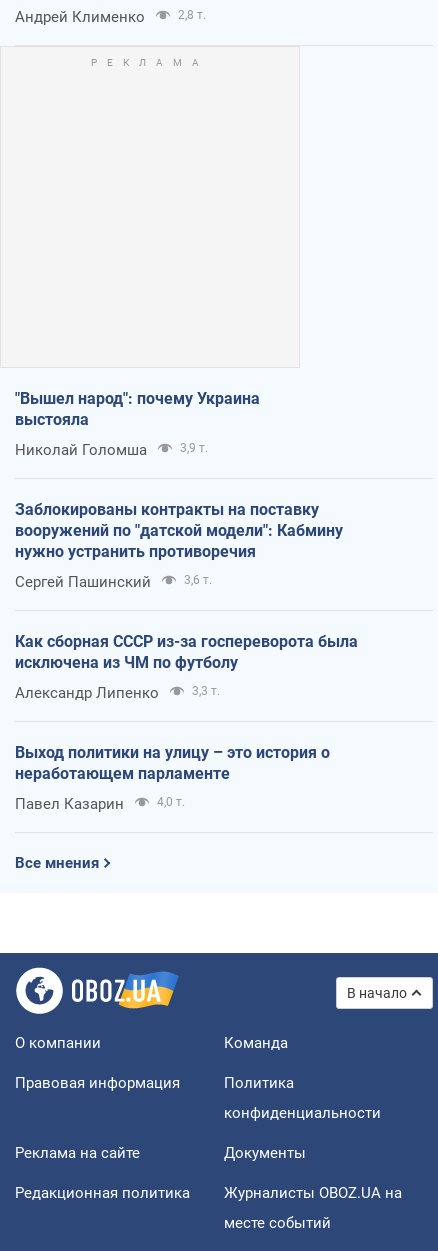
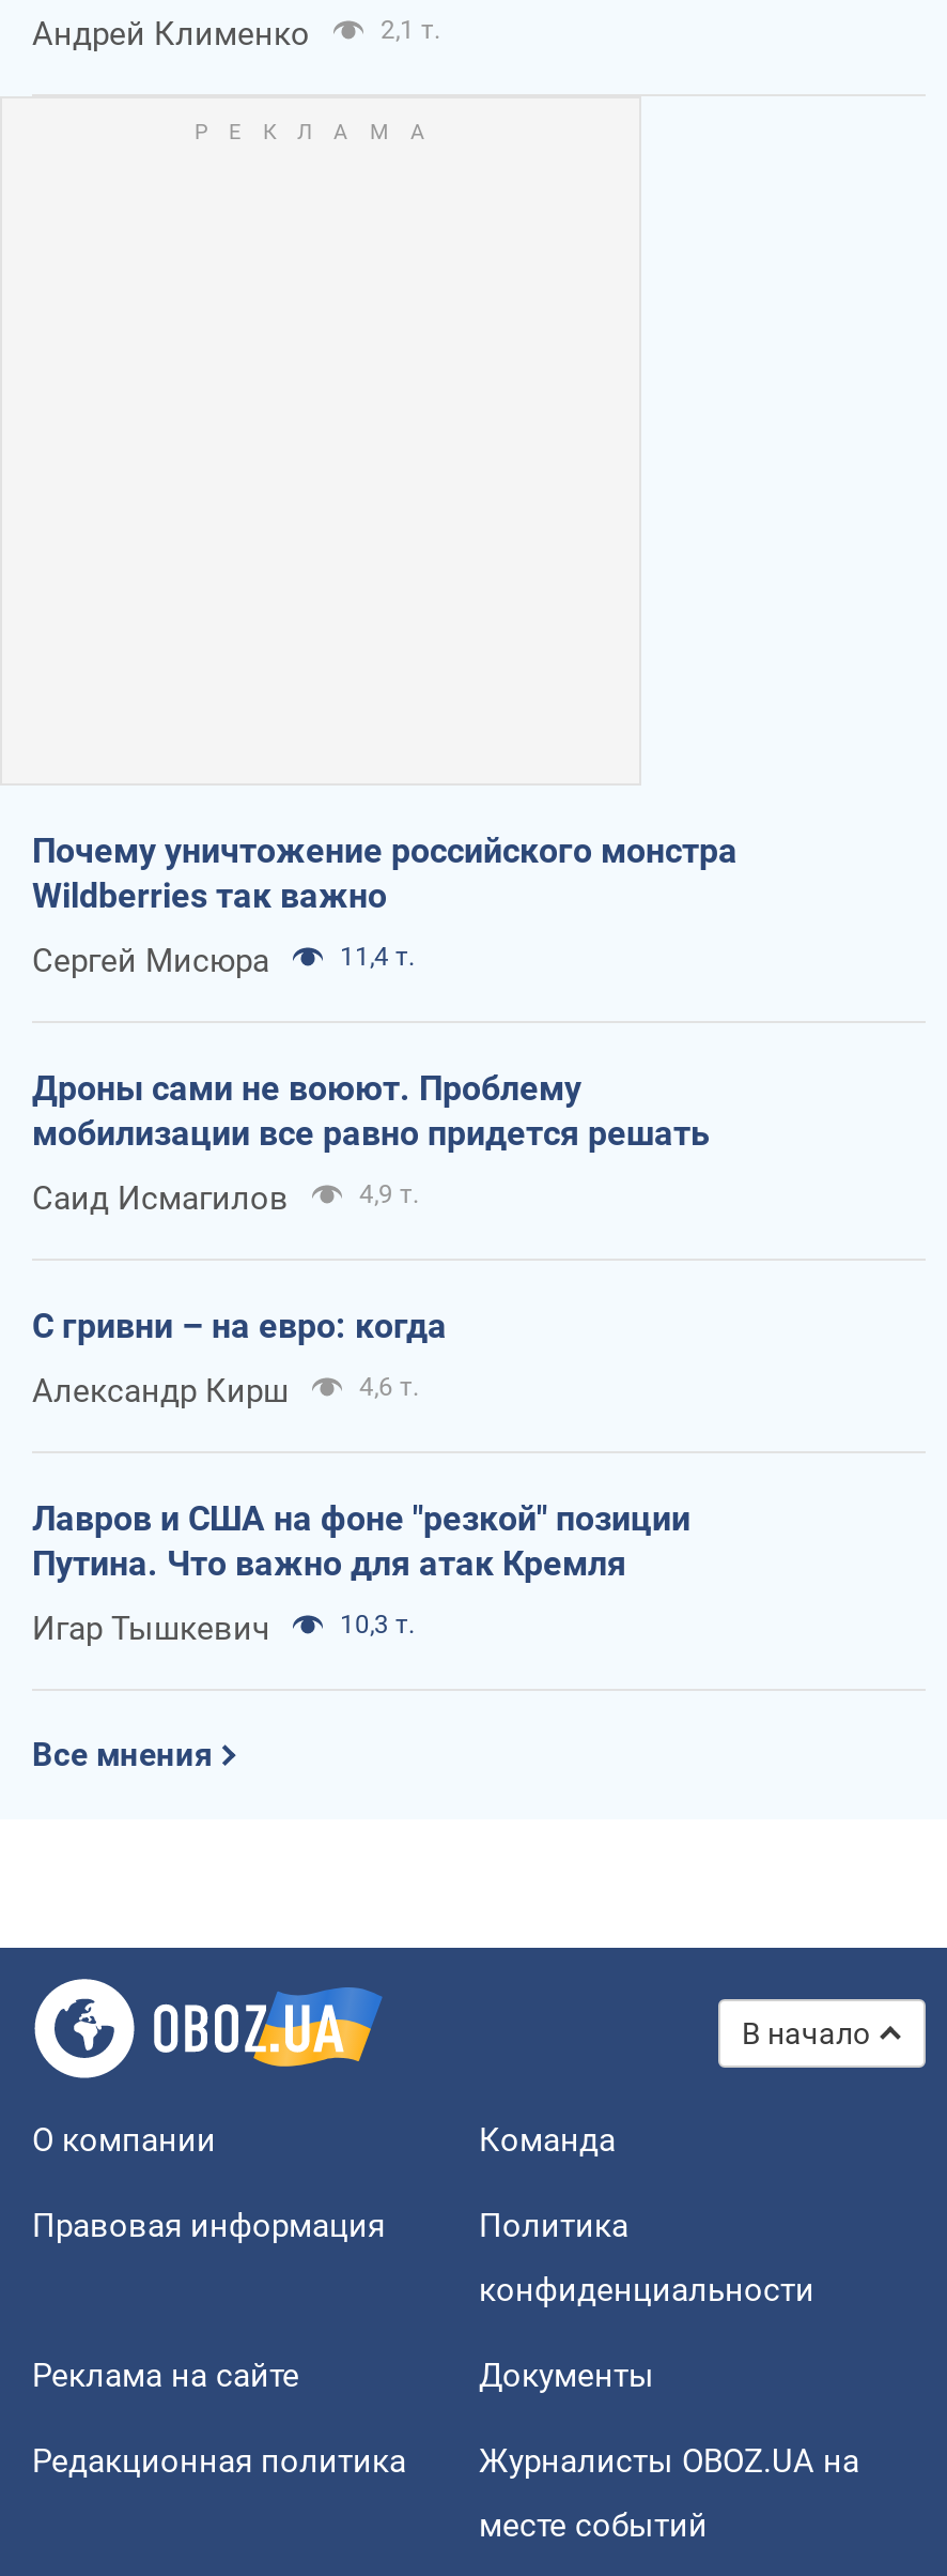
- 2,8 т.
+ 2,1 т.

- "Вышел народ": почему Украина
- выстояла
+ Почему уничтожение российского монстра
+ Wildberries так важно

- Николай Голомша
- 3,9 т.
+ Сергей Мисюра
+ 11,4 т.

- Заблокированы контракты на поставку
- вооружений по "датской модели": Кабмину
- нужно устранить противоречия
+ Дроны сами не воюют. Проблему
+ мобилизации все равно придется решать

- Сергей Пашинский
- 3,6 т.
+ Саид Исмагилов
+ 4,9 т.

- Как сборная СССР из-за госпереворота была
- исключена из ЧМ по футболу
+ С гривни – на евро: когда

- Александр Липенко
- 3,3 т.
+ Александр Кирш
+ 4,6 т.

- Выход политики на улицу – это история о
- неработающем парламенте
+ Лавров и США на фоне "резкой" позиции
+ Путина. Что важно для атак Кремля

- Павел Казарин
- 4,0 т.
+ Игар Тышкевич
+ 10,3 т.
